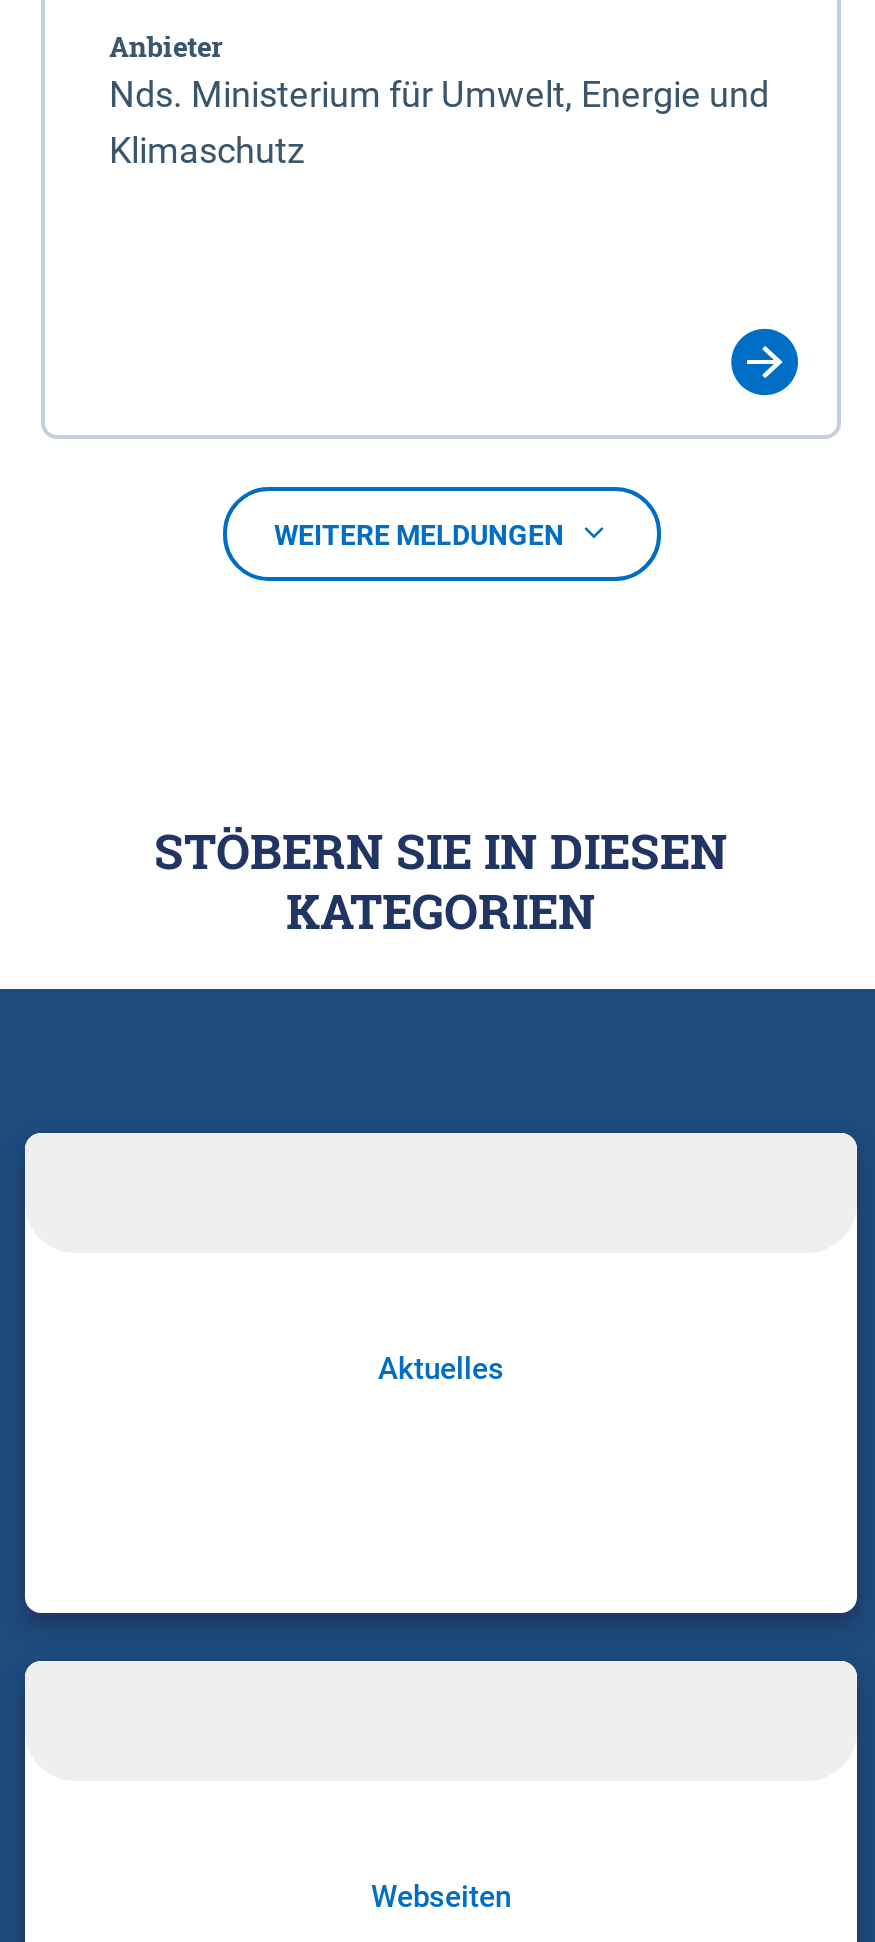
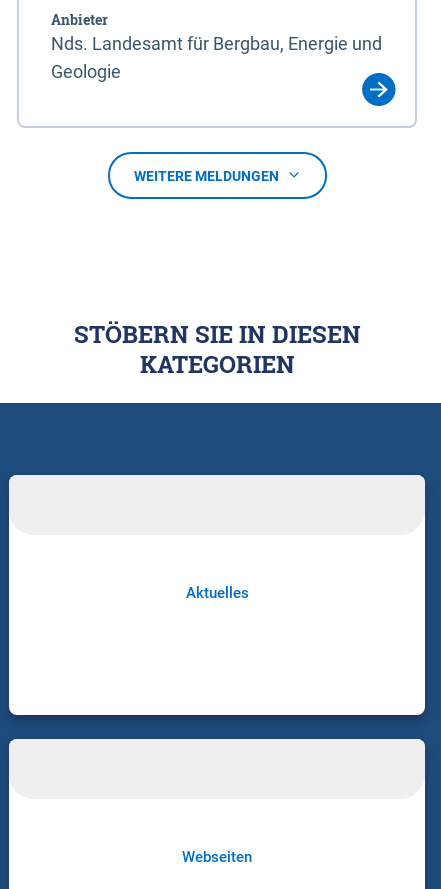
- Nds. Ministerium für Umwelt, Energie und
- Klimaschutz
+ Nds. Landesamt für Bergbau, Energie und
+ Geologie
